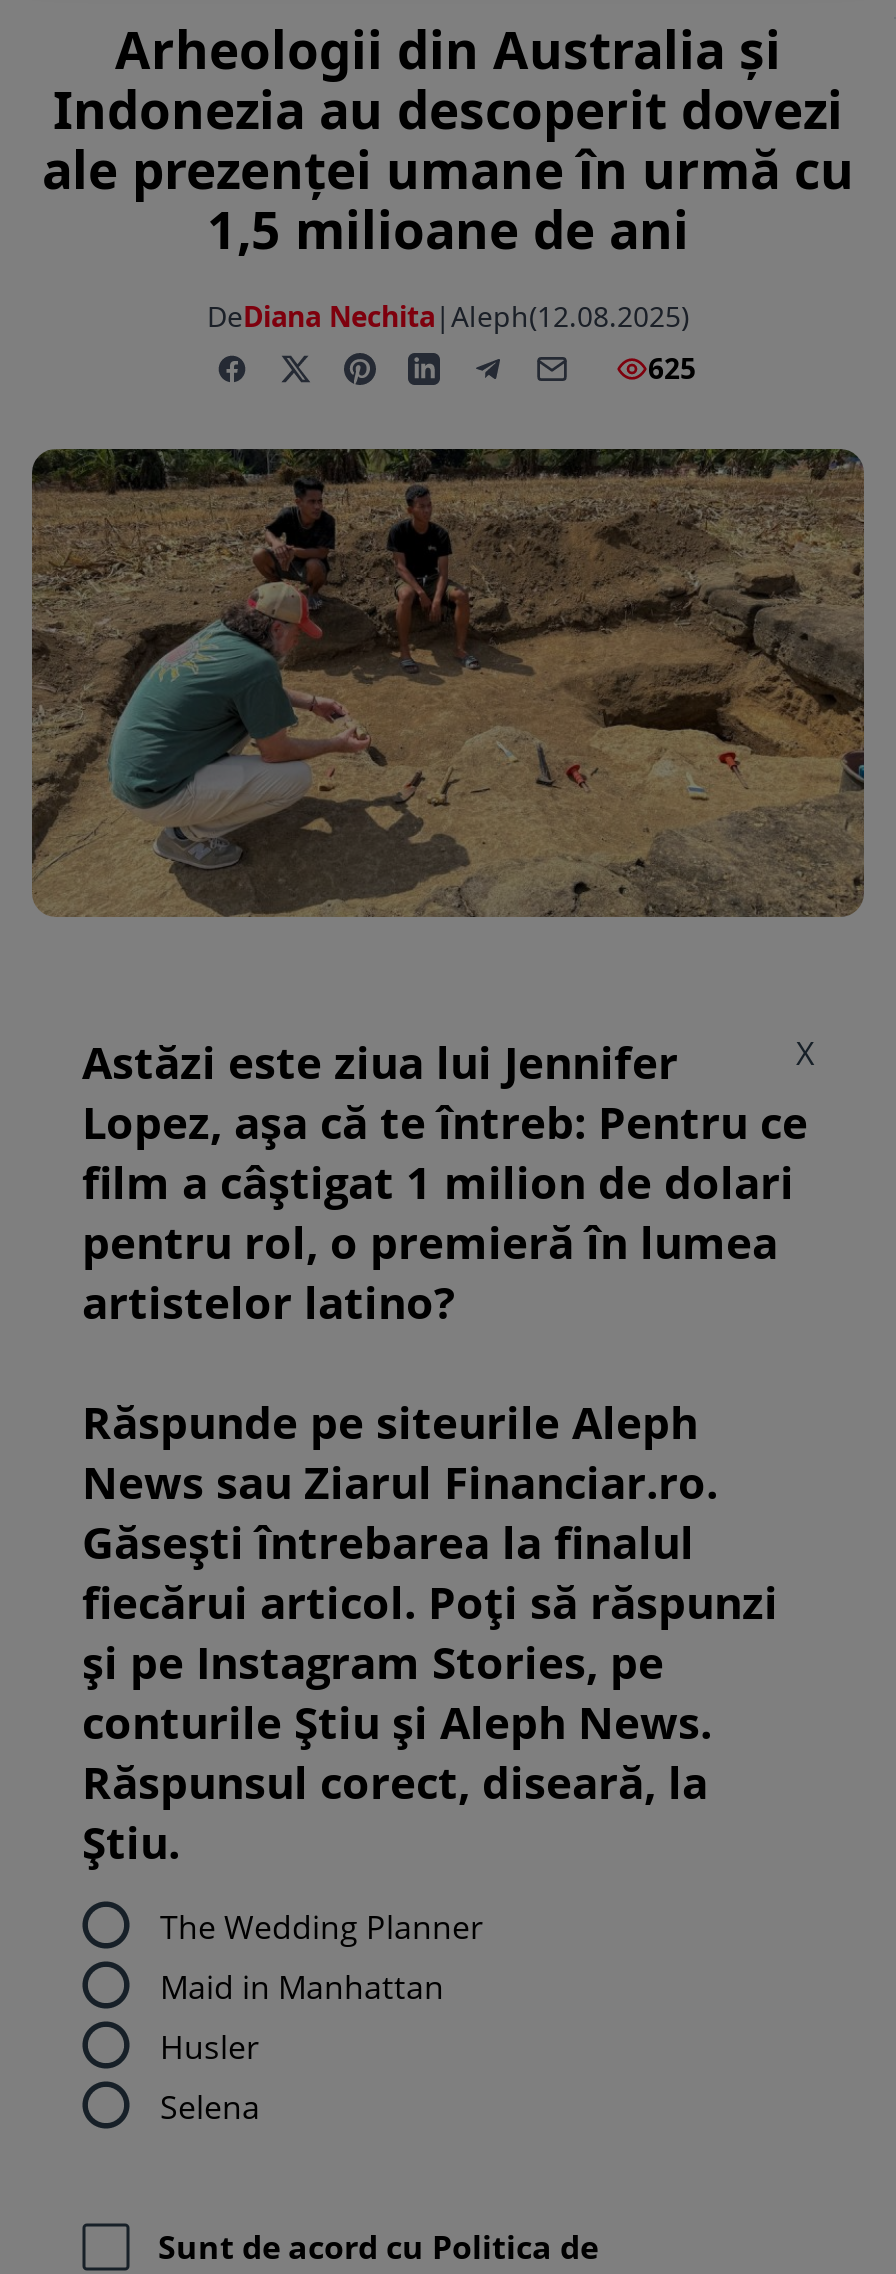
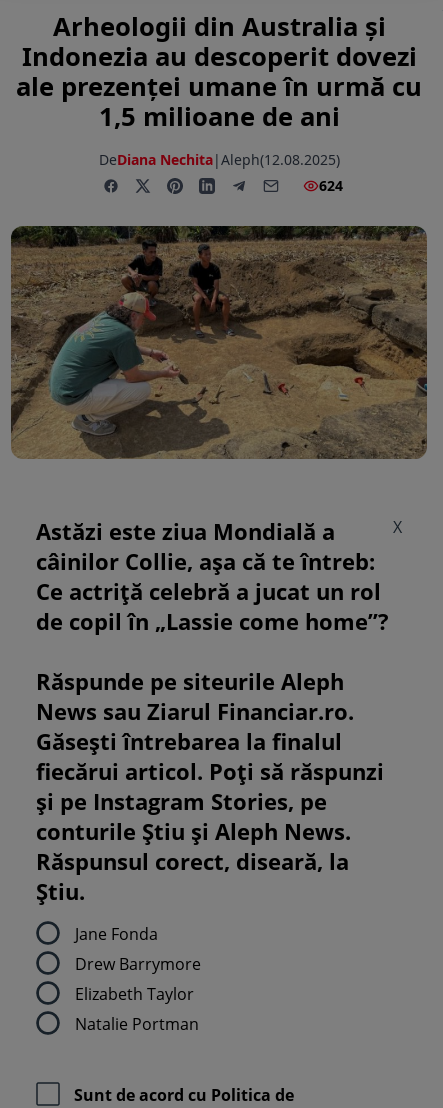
- 625
+ 624

- Astăzi este ziua lui Jennifer
- Lopez, așa că te întreb: Pentru ce
- film a câștigat 1 milion de dolari
- pentru rol, o premieră în lumea
- artistelor latino?
+ Astăzi este ziua Mondială a
+ câinilor Collie, așa că te întreb:
+ Ce actriță celebră a jucat un rol
+ de copil în „Lassie come home”?

- The Wedding Planner
- Maid in Manhattan
- Husler
- Selena
+ Jane Fonda
+ Drew Barrymore
+ Elizabeth Taylor
+ Natalie Portman
